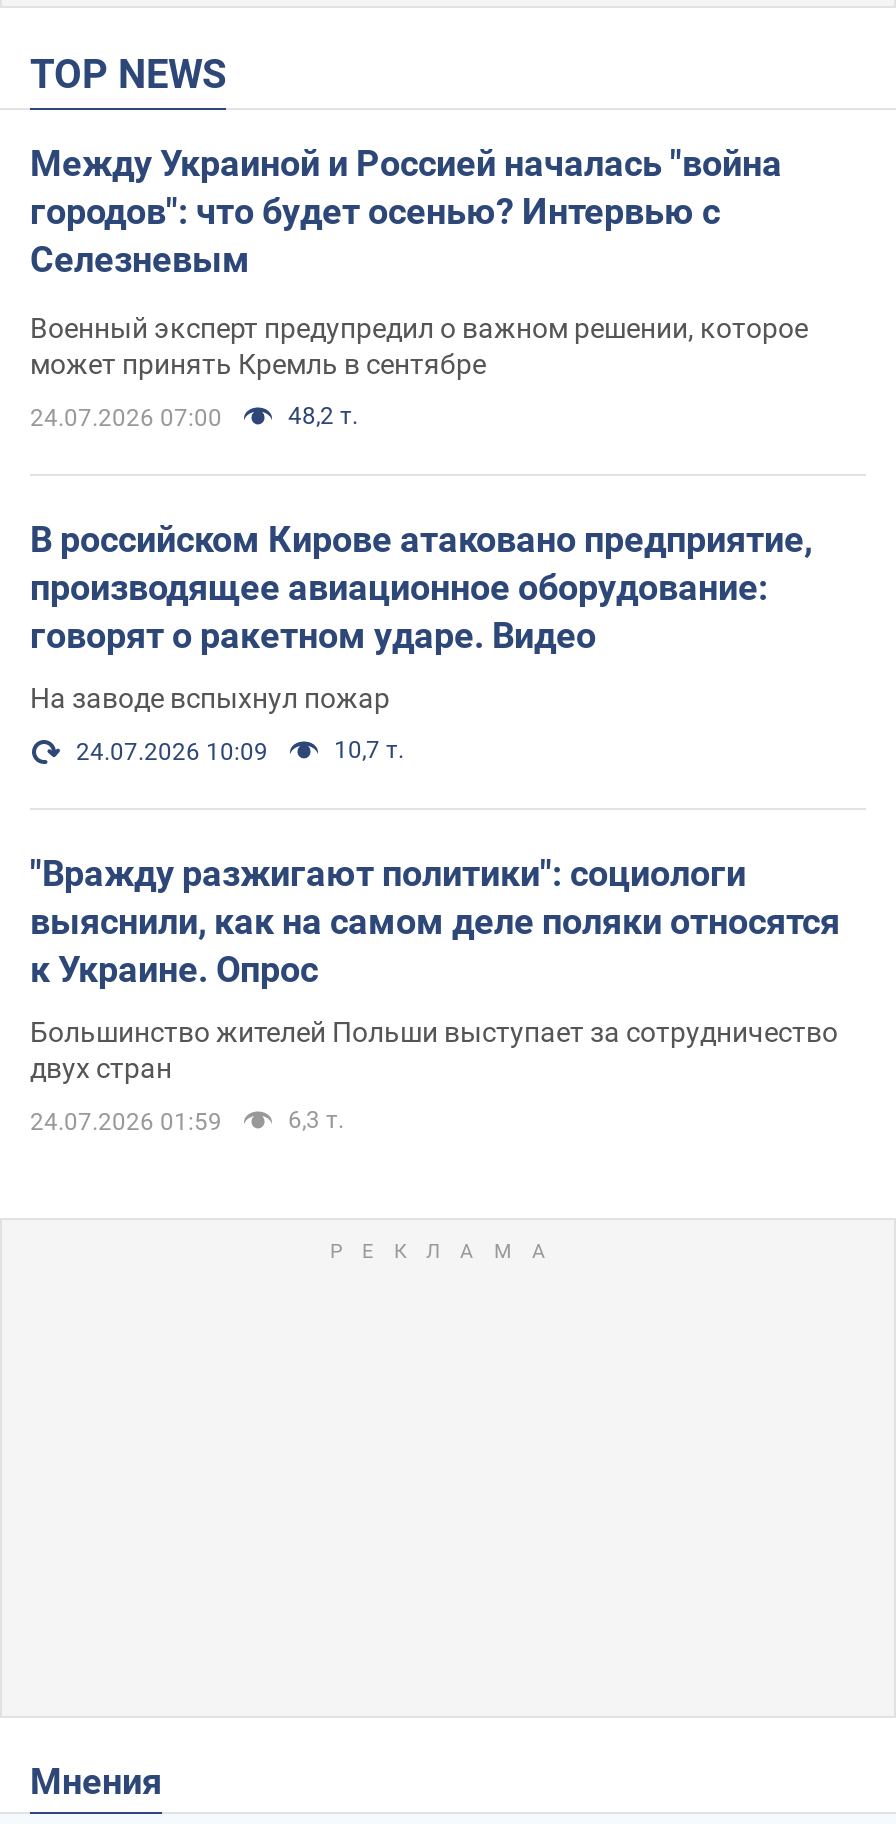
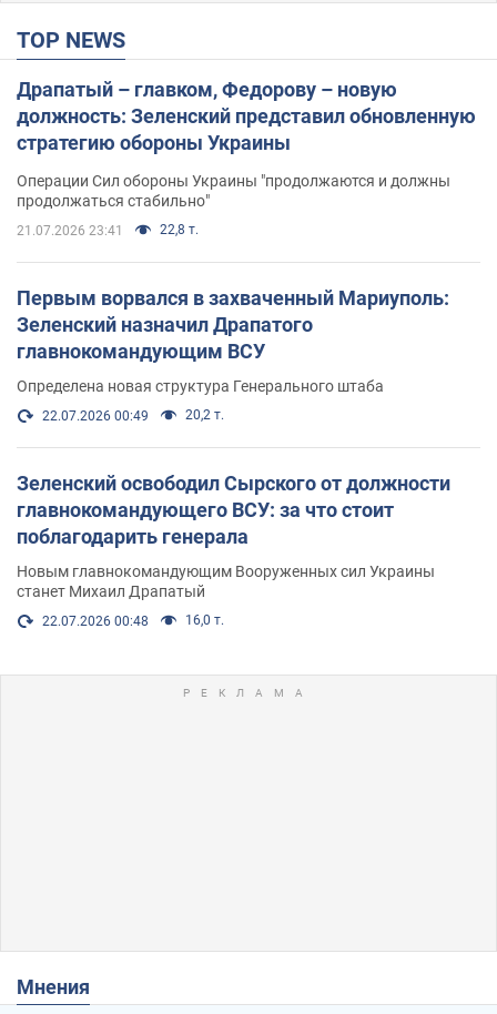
- Между Украиной и Россией началась "война
- городов": что будет осенью? Интервью с
- Селезневым
+ Драпатый – главком, Федорову – новую
+ должность: Зеленский представил обновленную
+ стратегию обороны Украины

- Военный эксперт предупредил о важном решении, которое
- может принять Кремль в сентябре
+ Операции Сил обороны Украины "продолжаются и должны
+ продолжаться стабильно"

- 24.07.2026 07:00
- 48,2 т.
+ 21.07.2026 23:41
+ 22,8 т.

- В российском Кирове атаковано предприятие,
- производящее авиационное оборудование:
- говорят о ракетном ударе. Видео
+ Первым ворвался в захваченный Мариуполь:
+ Зеленский назначил Драпатого
+ главнокомандующим ВСУ

- На заводе вспыхнул пожар
+ Определена новая структура Генерального штаба

- 24.07.2026 10:09
- 10,7 т.
+ 22.07.2026 00:49
+ 20,2 т.

- "Вражду разжигают политики": социологи
- выяснили, как на самом деле поляки относятся
- к Украине. Опрос
+ Зеленский освободил Сырского от должности
+ главнокомандующего ВСУ: за что стоит
+ поблагодарить генерала

- Большинство жителей Польши выступает за сотрудничество
- двух стран
+ Новым главнокомандующим Вооруженных сил Украины
+ станет Михаил Драпатый

- 24.07.2026 01:59
- 6,3 т.
+ 22.07.2026 00:48
+ 16,0 т.
